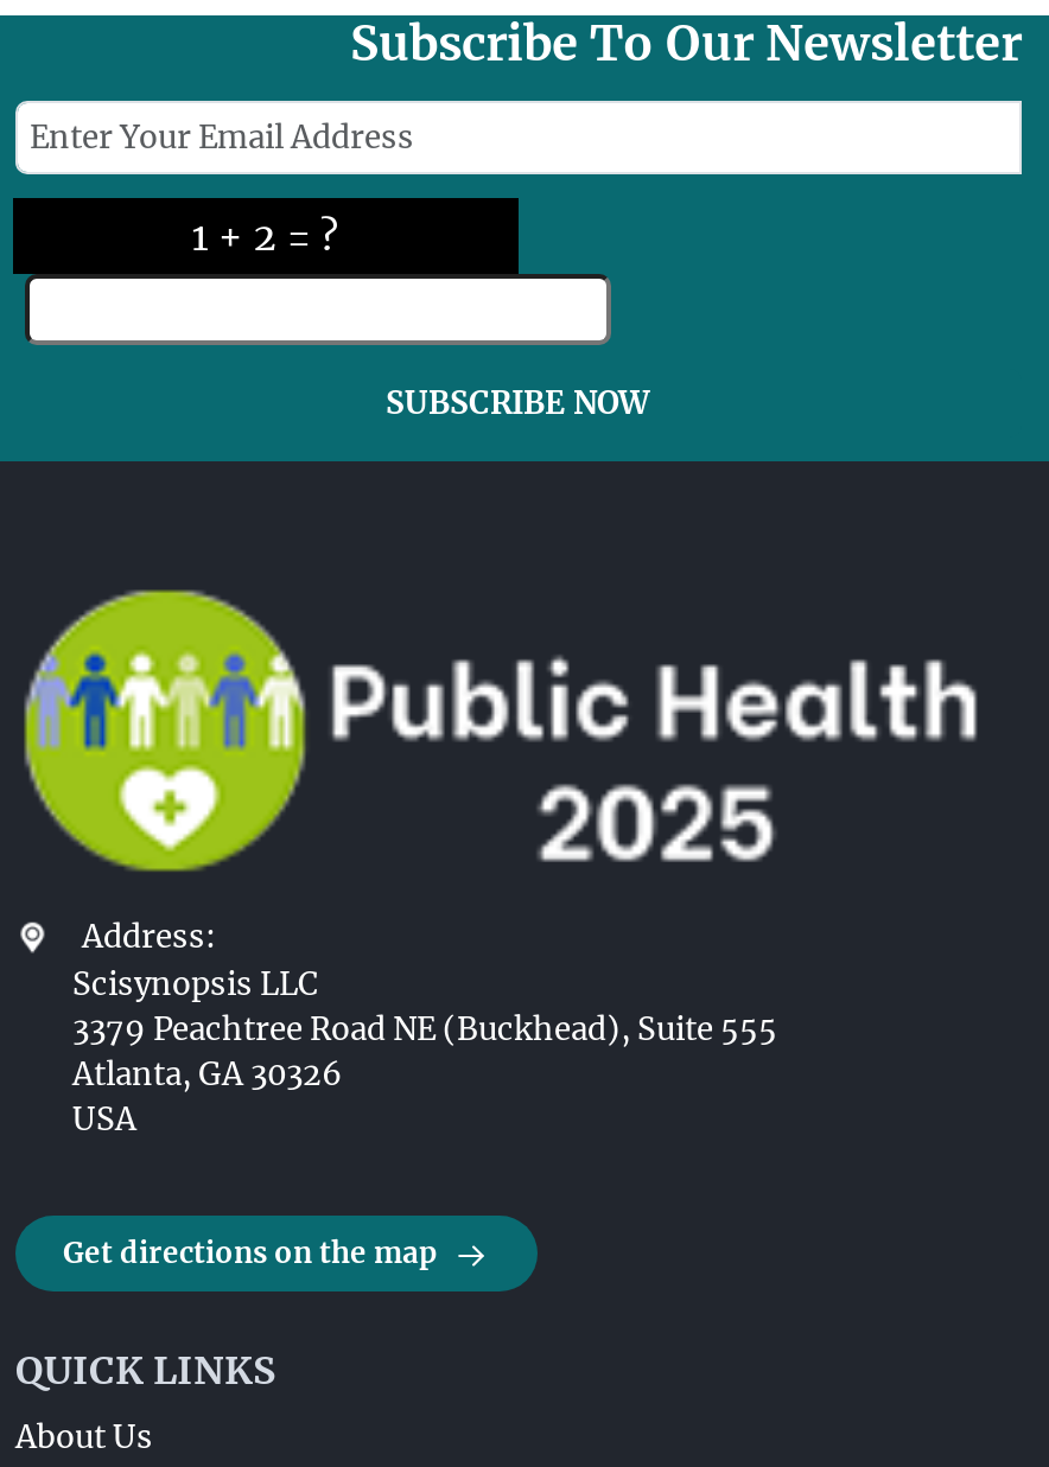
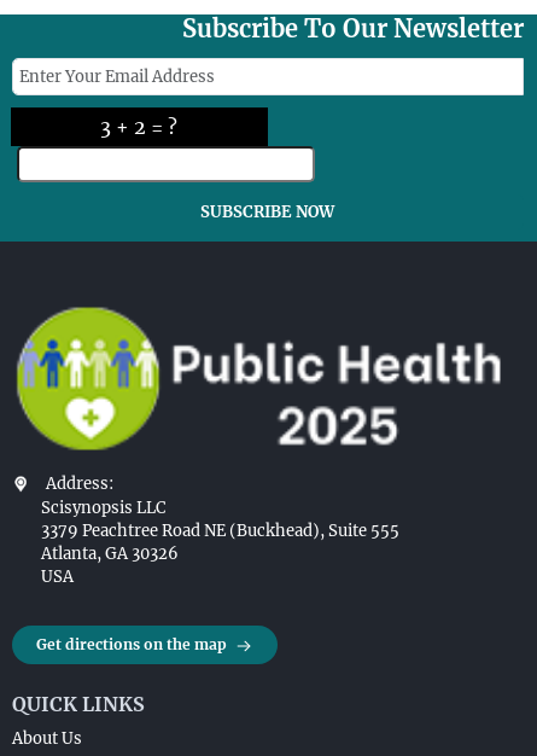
- 1 + 2 = ?
+ 3 + 2 = ?
